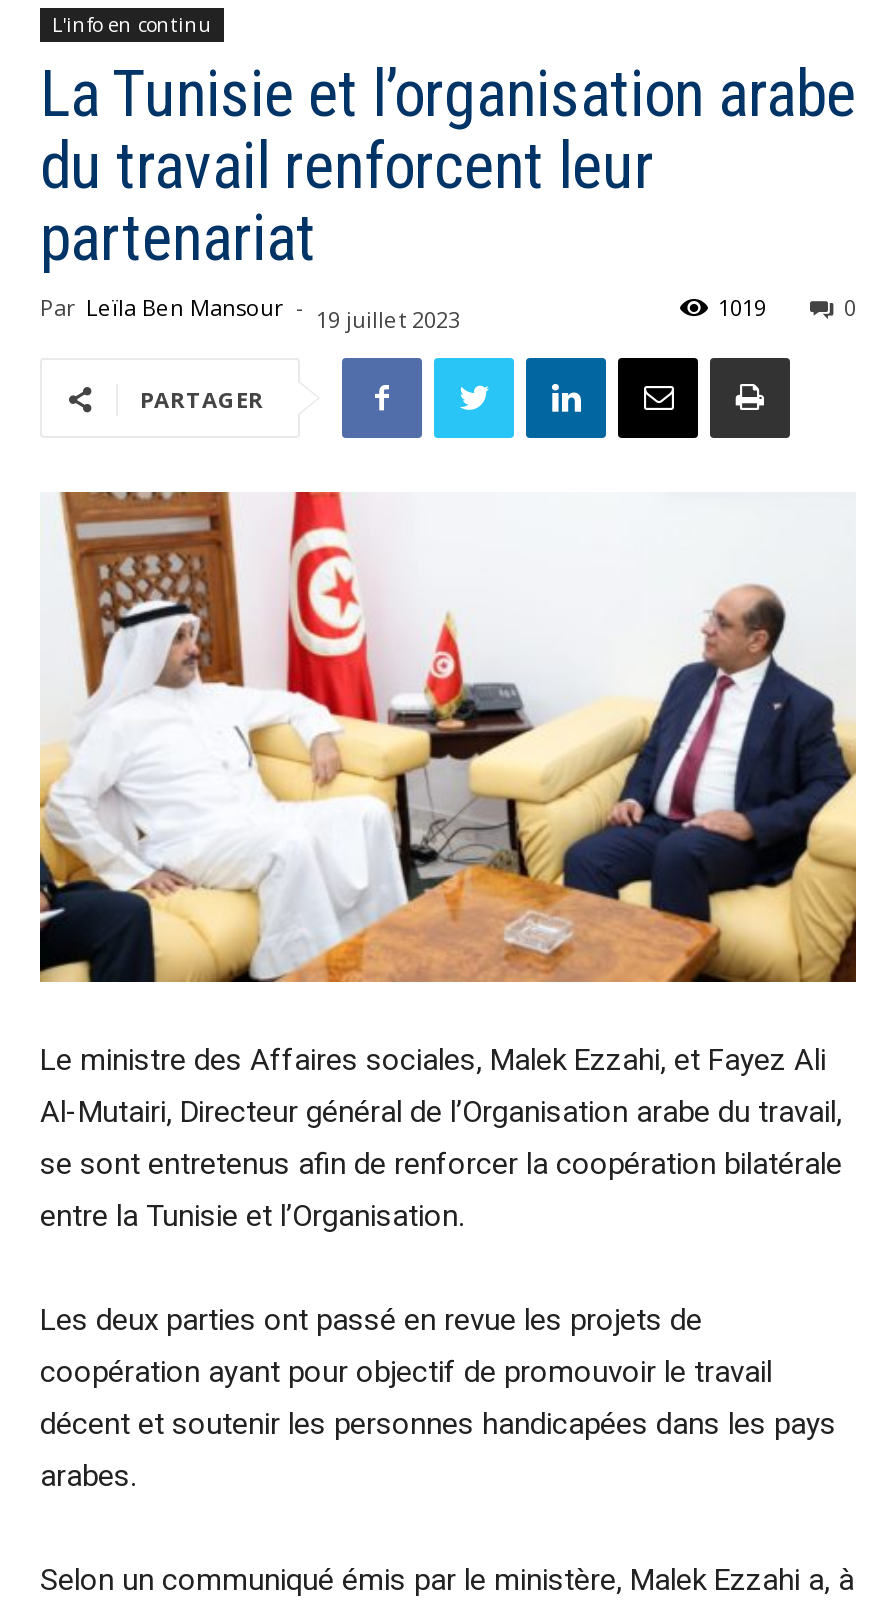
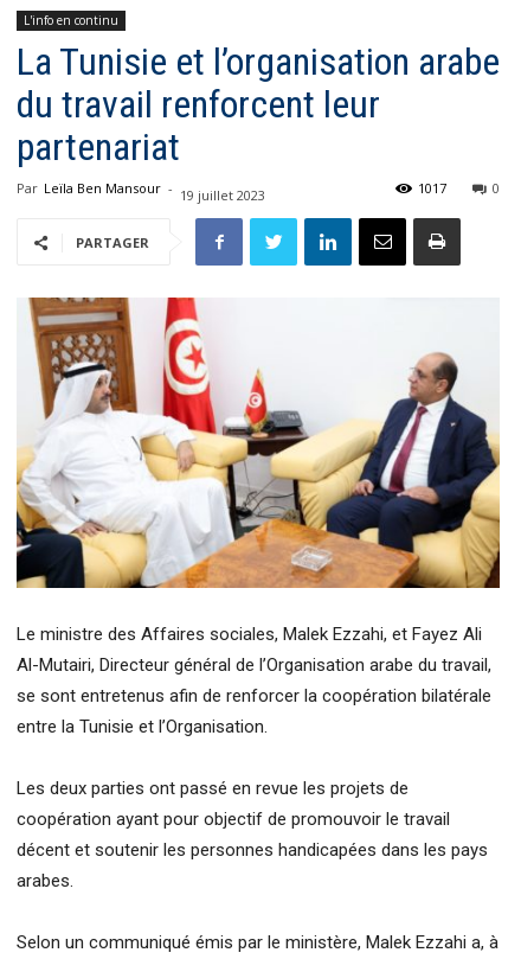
- 1019
+ 1017
